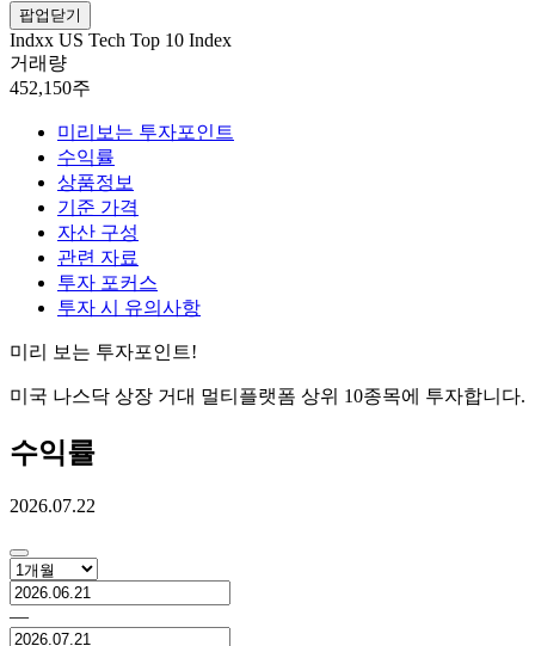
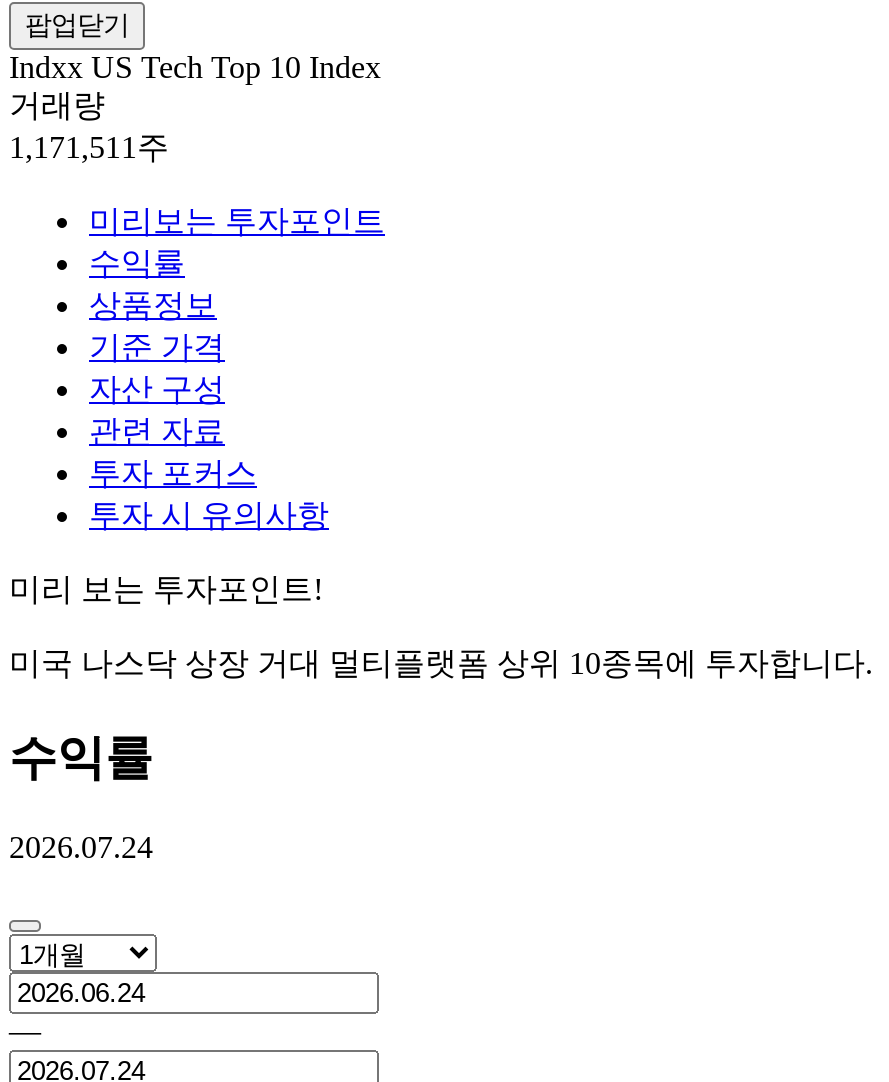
- 452,150주
+ 1,171,511주

- 2026.07.22
+ 2026.07.24
